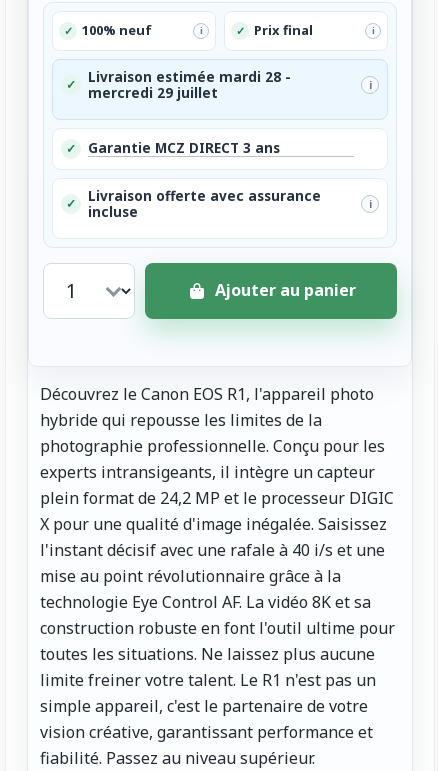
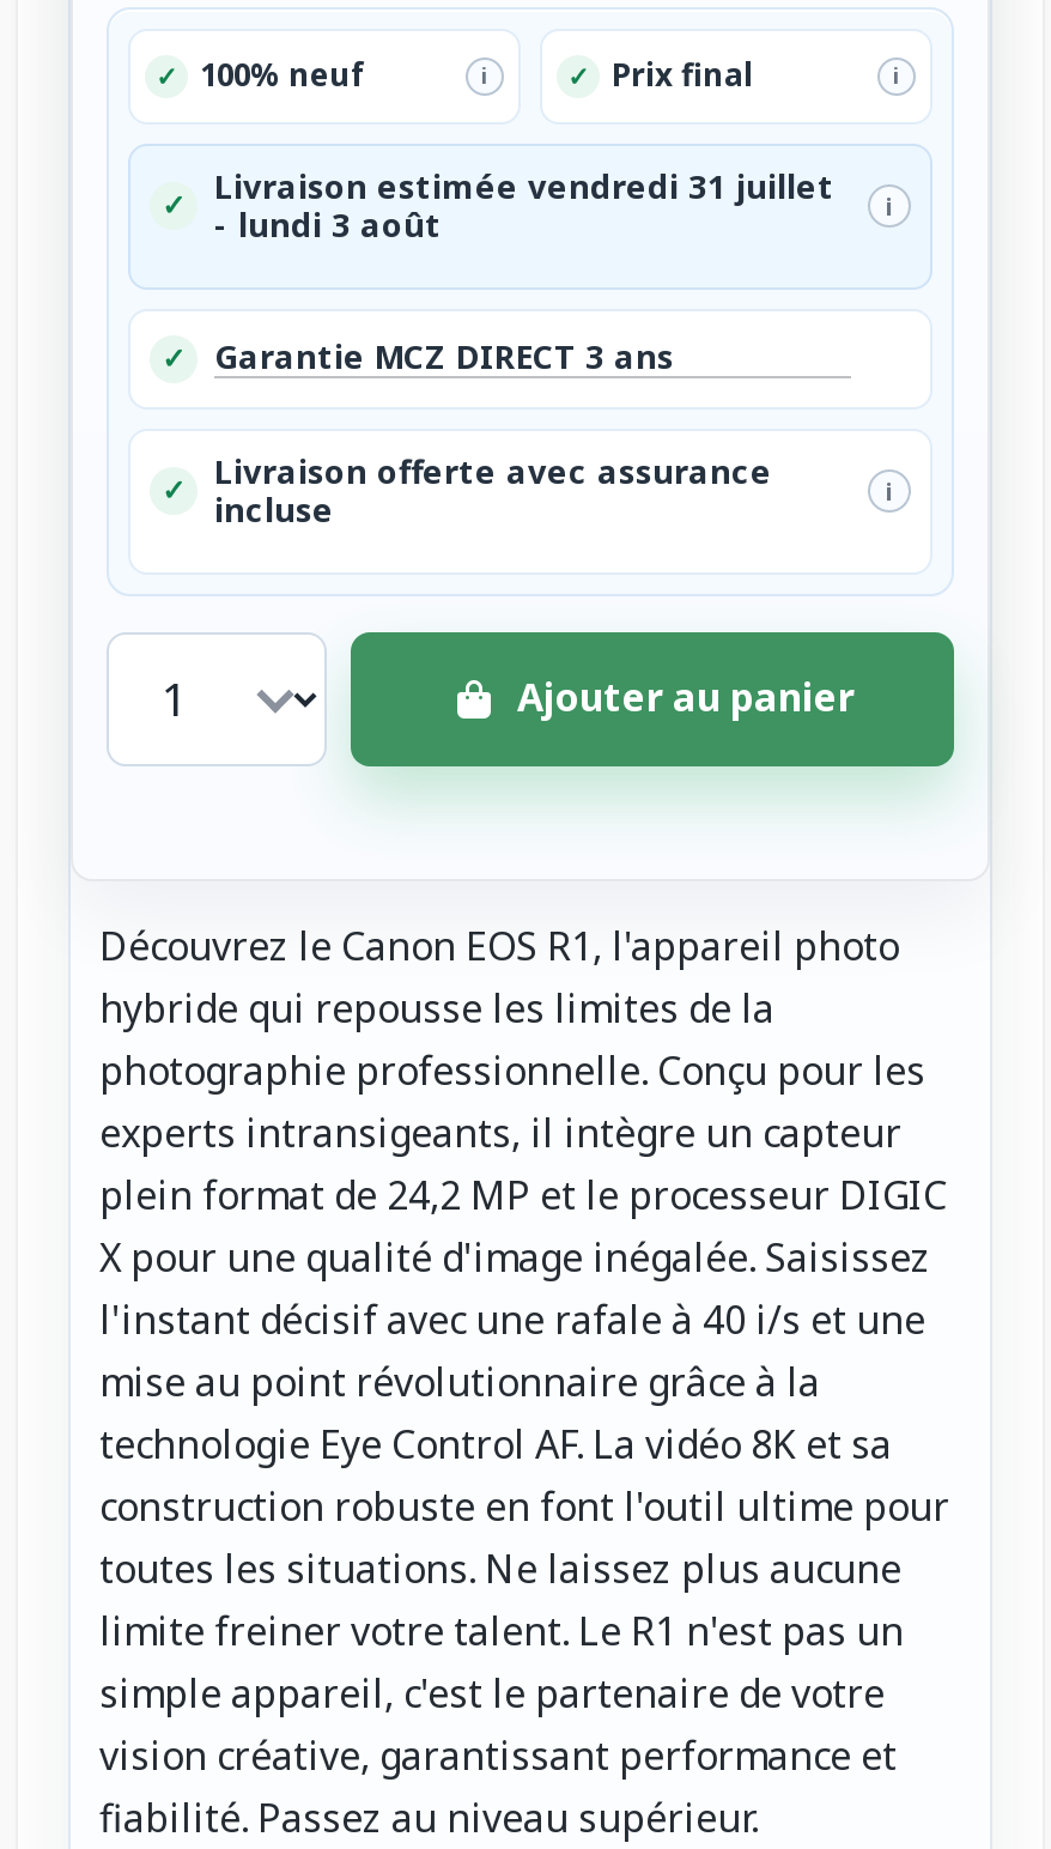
- Livraison estimée mardi 28 -
- mercredi 29 juillet
+ Livraison estimée vendredi 31 juillet
+ - lundi 3 août
